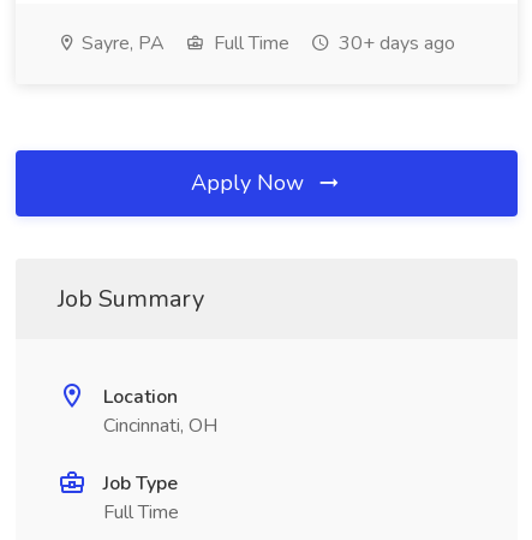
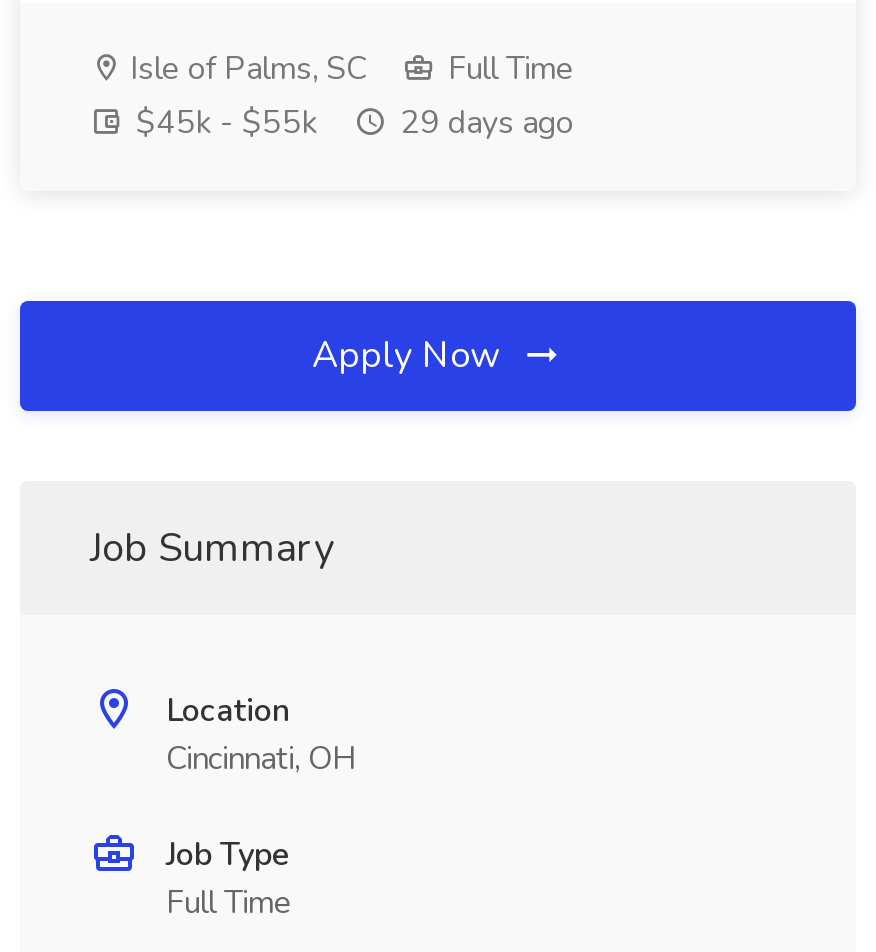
- Sayre, PA
+ Isle of Palms, SC

- 30+ days ago
+ $45k - $55k
+ 29 days ago
